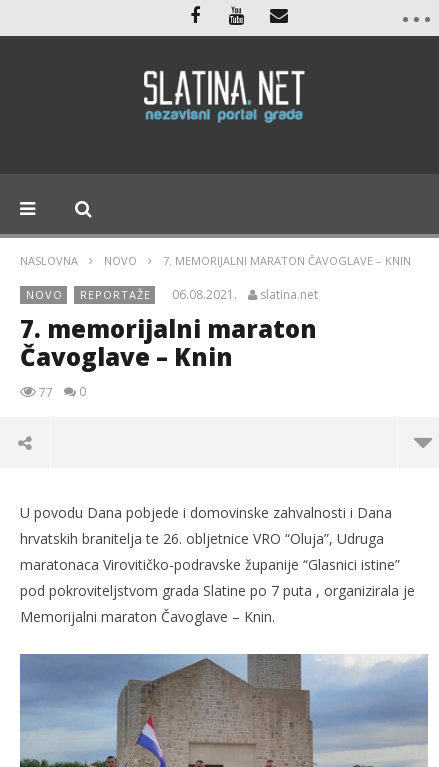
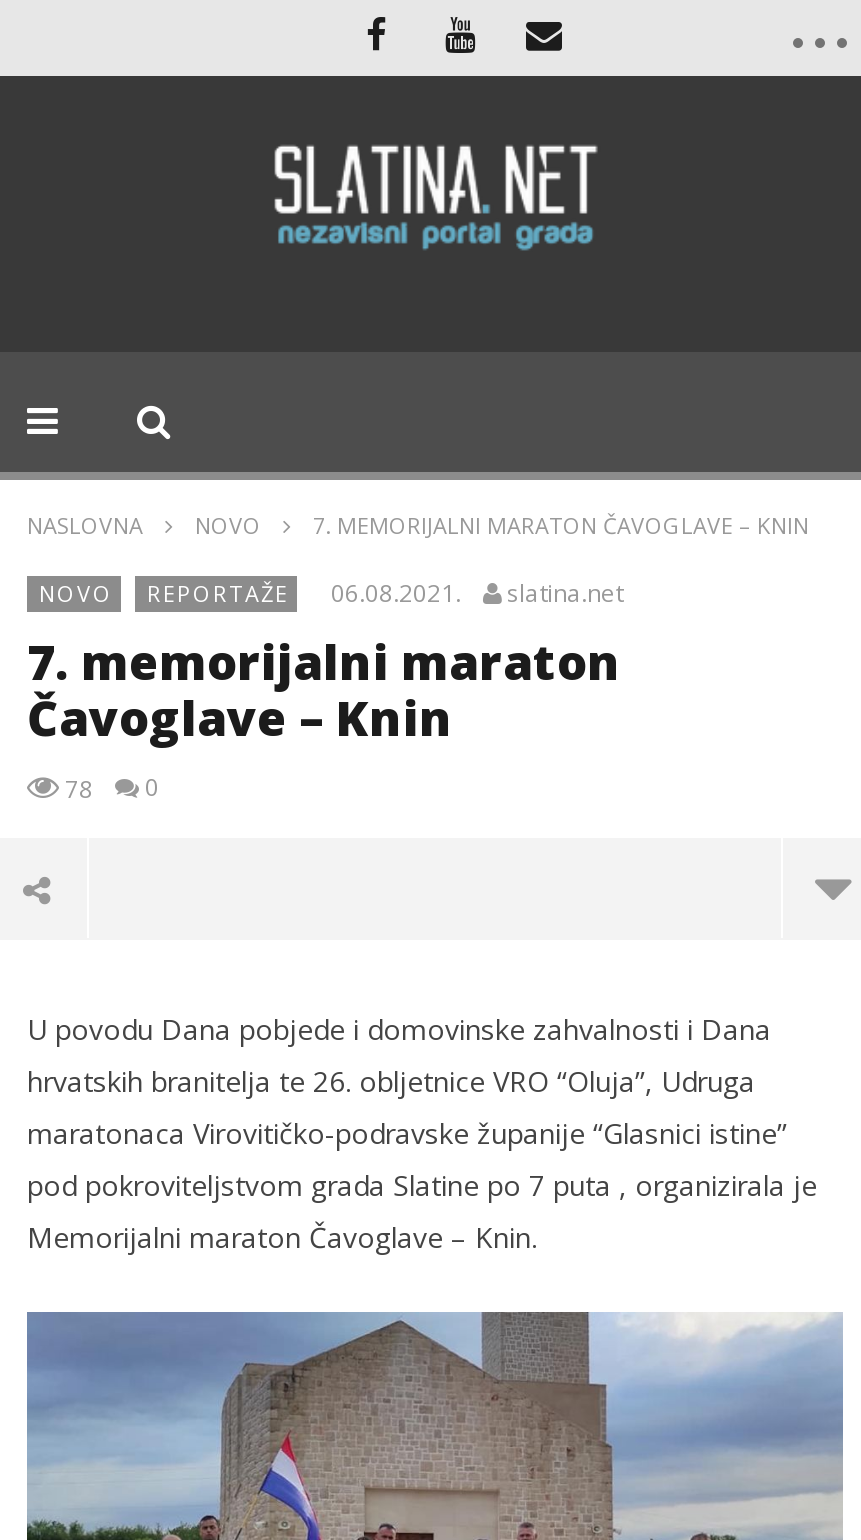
- 77 0
+ 78 0
